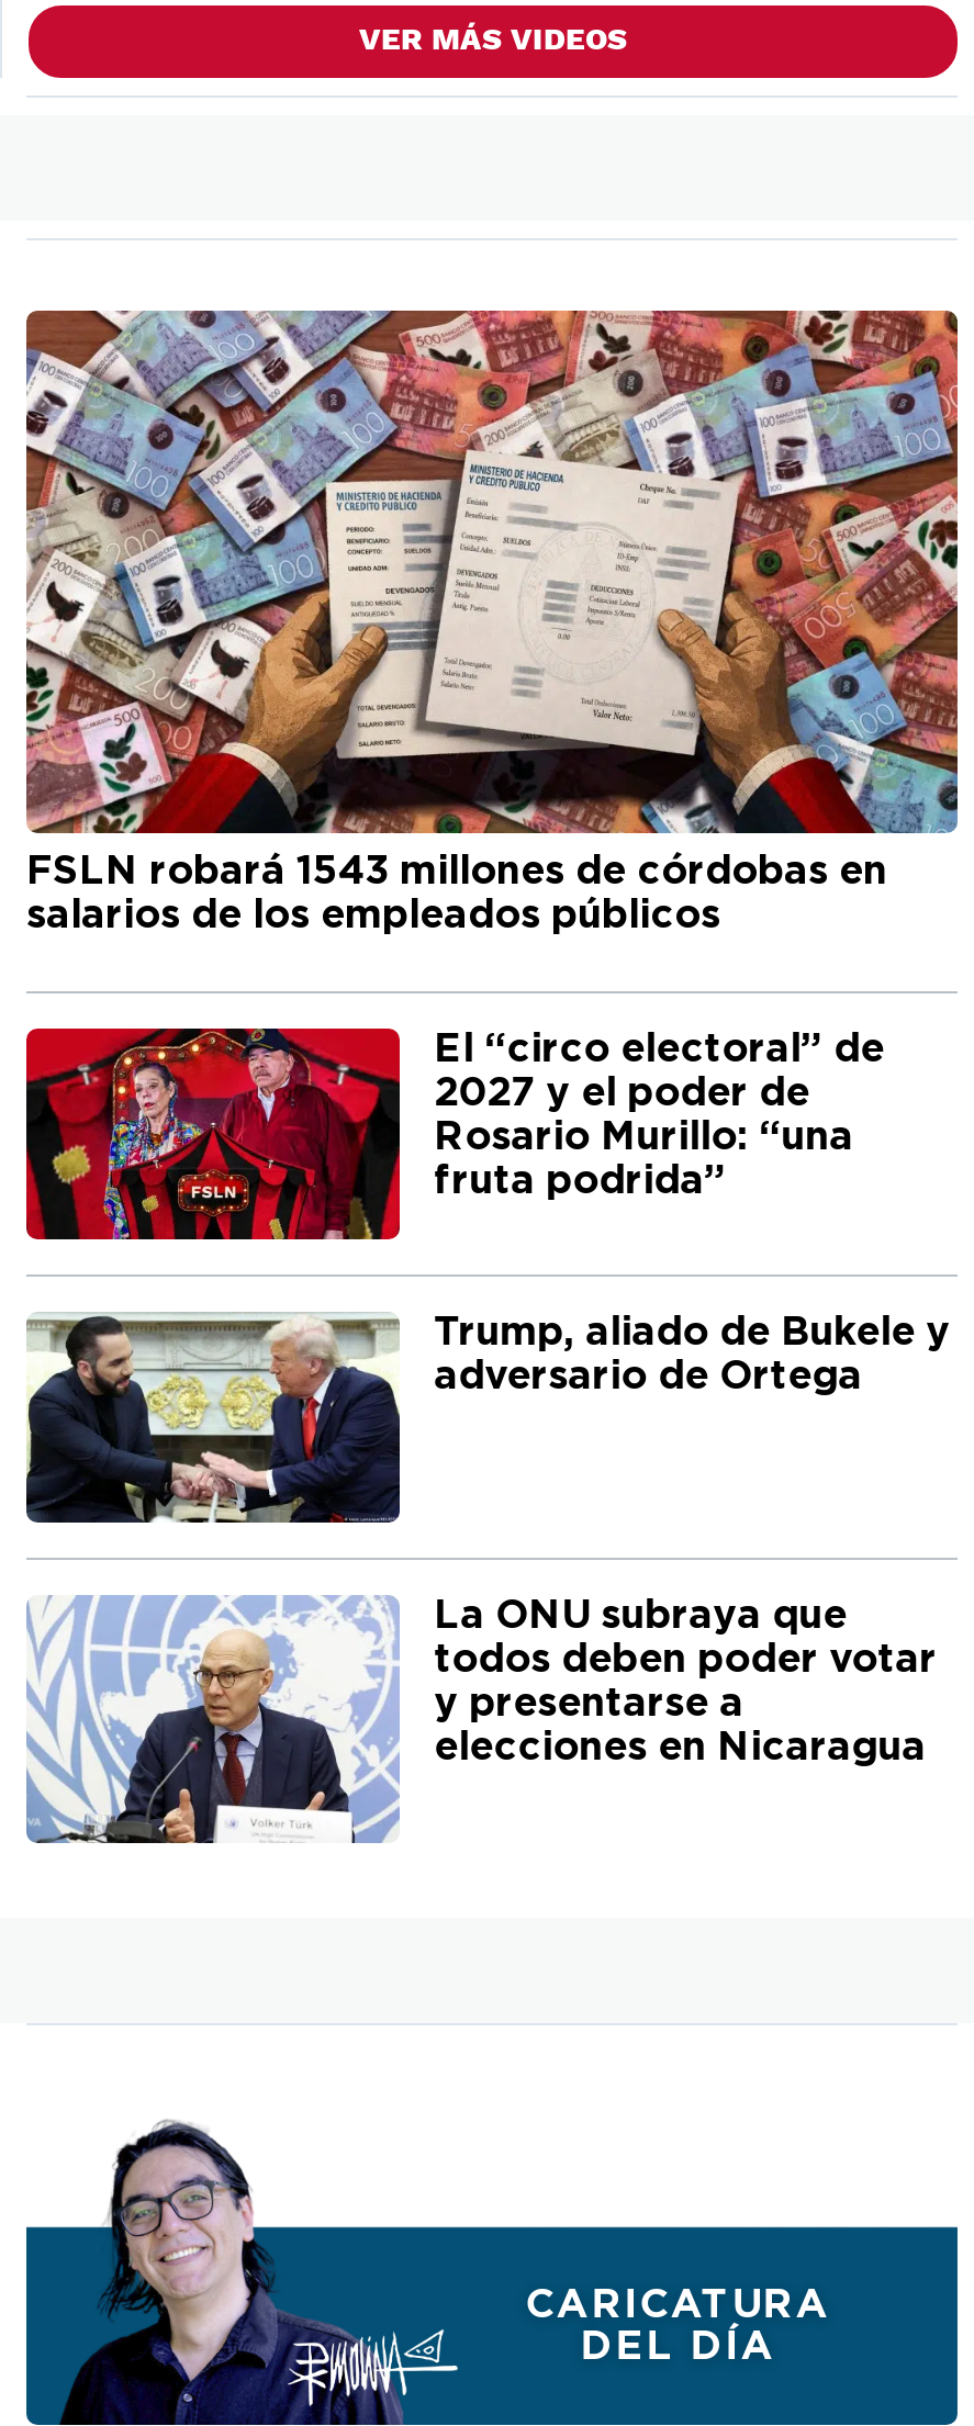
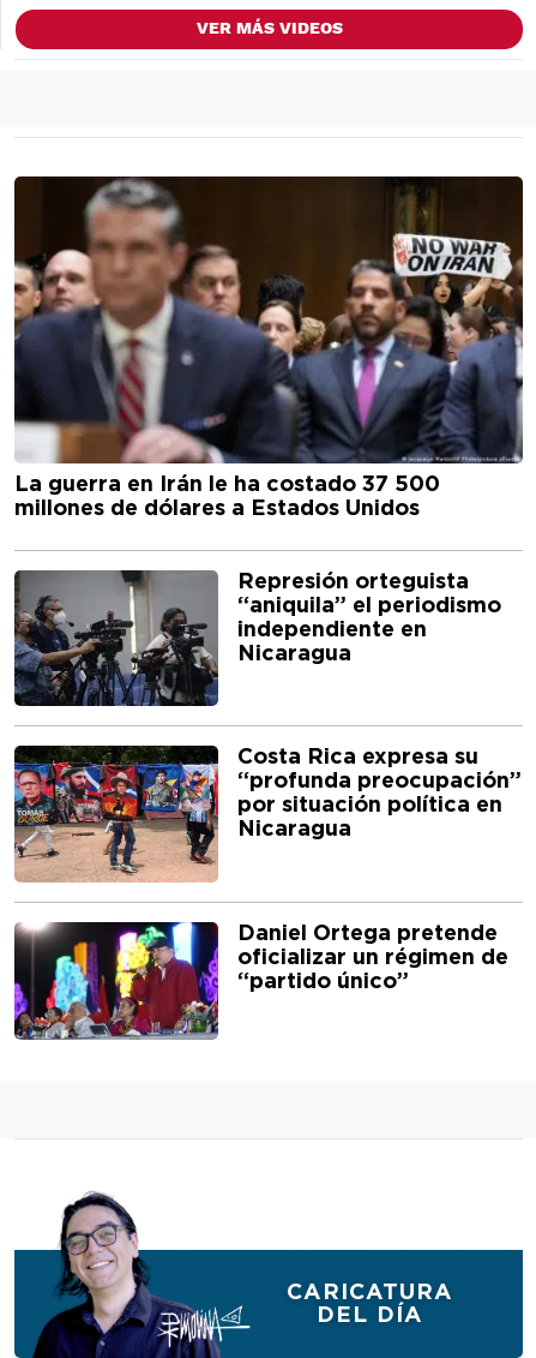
- [image]
- FSLN robará 1543 millones de córdobas en
- salarios de los empleados públicos
+ [image]
+ La guerra en Irán le ha costado 37 500
+ millones de dólares a Estados Unidos

- [image]
- El “circo electoral” de
- 2027 y el poder de
- Rosario Murillo: “una
- fruta podrida”
+ [image]
+ Represión orteguista
+ “aniquila” el periodismo
+ independiente en
+ Nicaragua

- [image]
- Trump, aliado de Bukele y
- adversario de Ortega
+ [image]
+ Costa Rica expresa su
+ “profunda preocupación”
+ por situación política en
+ Nicaragua

- [image]
- La ONU subraya que
- todos deben poder votar
- y presentarse a
- elecciones en Nicaragua
+ [image]
+ Daniel Ortega pretende
+ oficializar un régimen de
+ “partido único”
